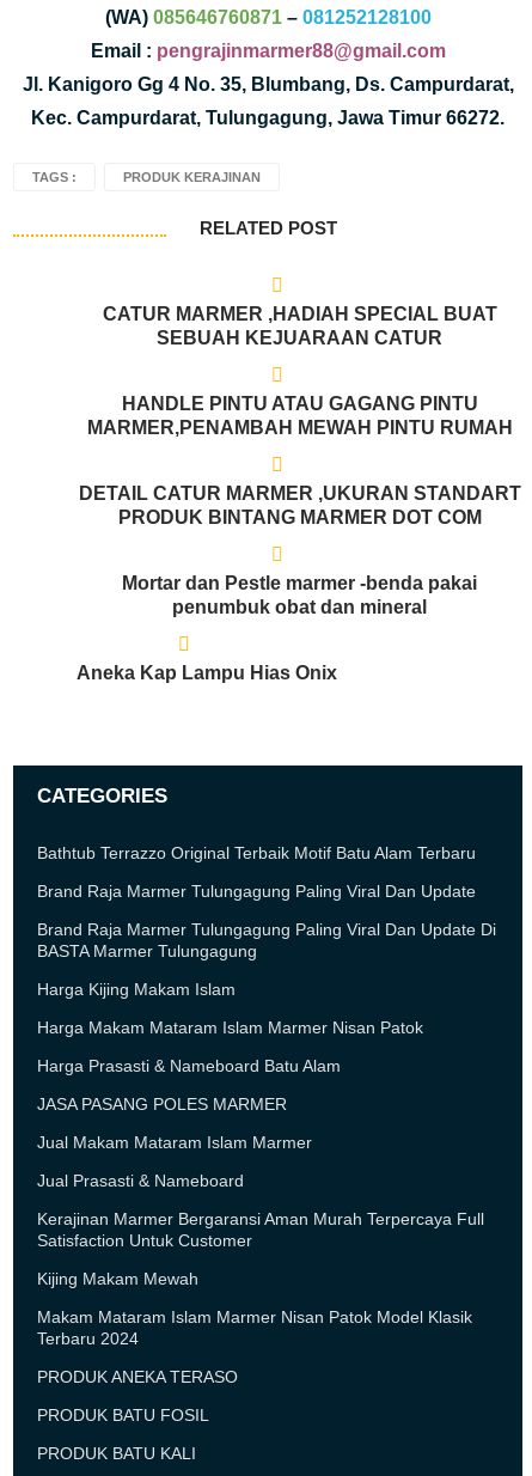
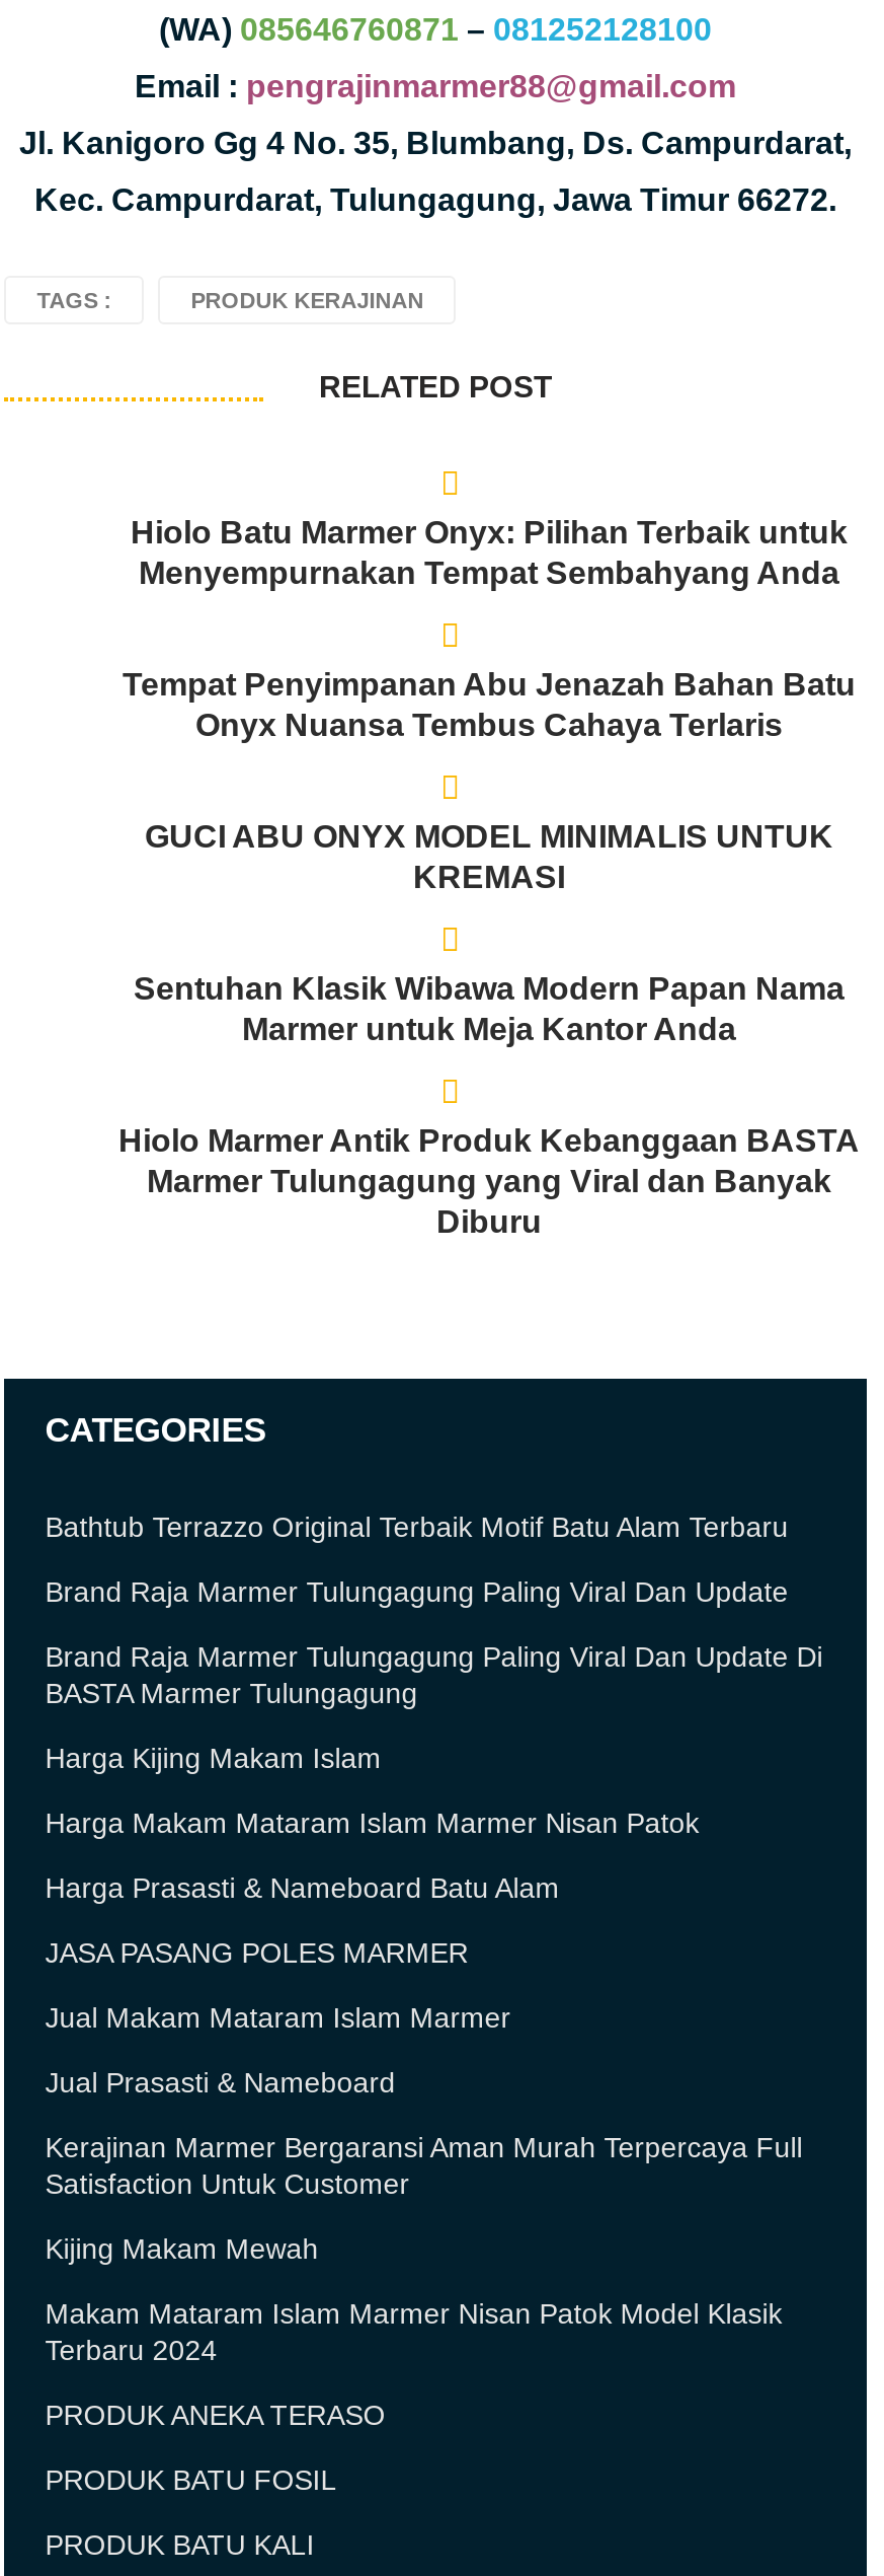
- CATUR MARMER ,HADIAH SPECIAL BUAT
- SEBUAH KEJUARAAN CATUR
+ Hiolo Batu Marmer Onyx: Pilihan Terbaik untuk
+ Menyempurnakan Tempat Sembahyang Anda

- HANDLE PINTU ATAU GAGANG PINTU
- MARMER,PENAMBAH MEWAH PINTU RUMAH
+ Tempat Penyimpanan Abu Jenazah Bahan Batu
+ Onyx Nuansa Tembus Cahaya Terlaris

- DETAIL CATUR MARMER ,UKURAN STANDART
- PRODUK BINTANG MARMER DOT COM
+ GUCI ABU ONYX MODEL MINIMALIS UNTUK
+ KREMASI

- Mortar dan Pestle marmer -benda pakai
- penumbuk obat dan mineral
+ Sentuhan Klasik Wibawa Modern Papan Nama
+ Marmer untuk Meja Kantor Anda

- Aneka Kap Lampu Hias Onix
+ Hiolo Marmer Antik Produk Kebanggaan BASTA
+ Marmer Tulungagung yang Viral dan Banyak
+ Diburu
